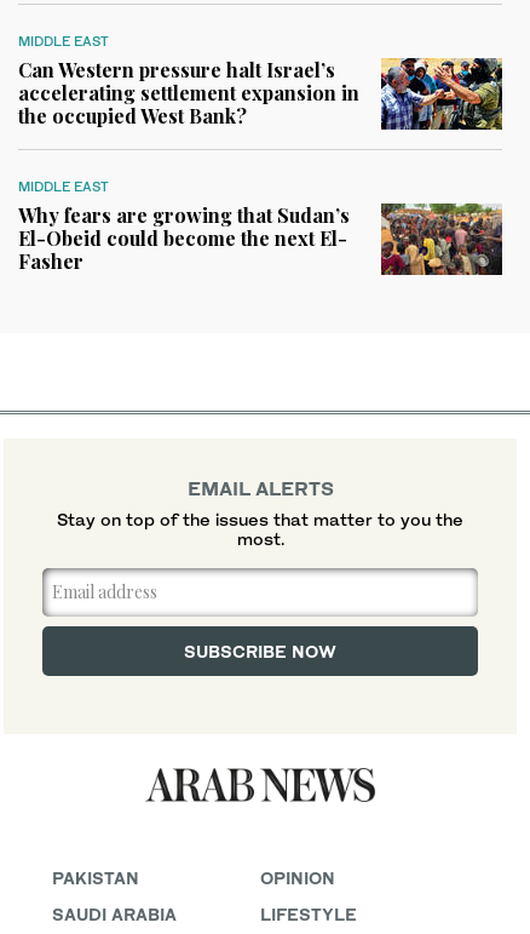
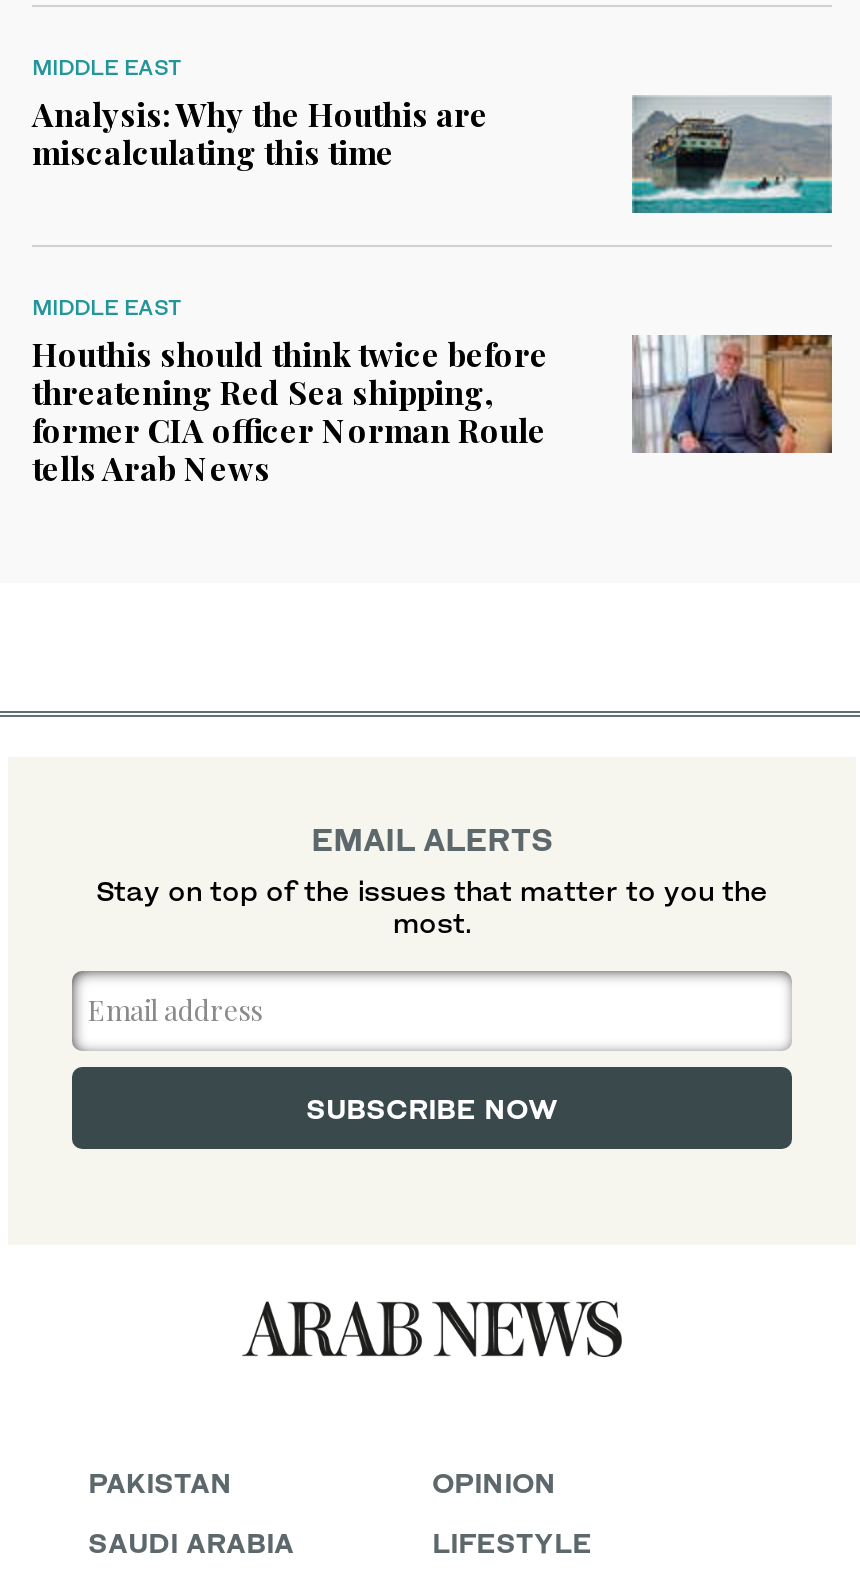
- Can Western pressure halt Israel’s
- accelerating settlement expansion in
- the occupied West Bank?
+ Analysis: Why the Houthis are
+ miscalculating this time

- [image]
+ [image]

- Why fears are growing that Sudan’s
- El-Obeid could become the next El-
- Fasher
+ Houthis should think twice before
+ threatening Red Sea shipping,
+ former CIA officer Norman Roule
+ tells Arab News

- [image]
+ [image]
